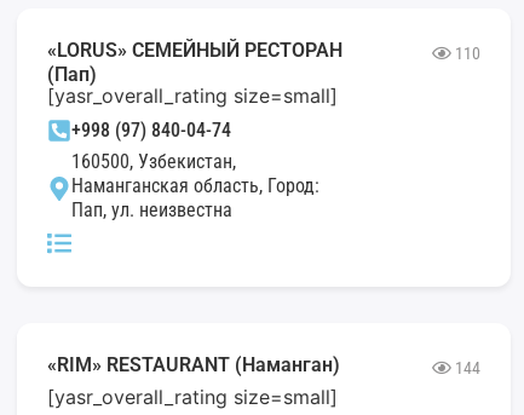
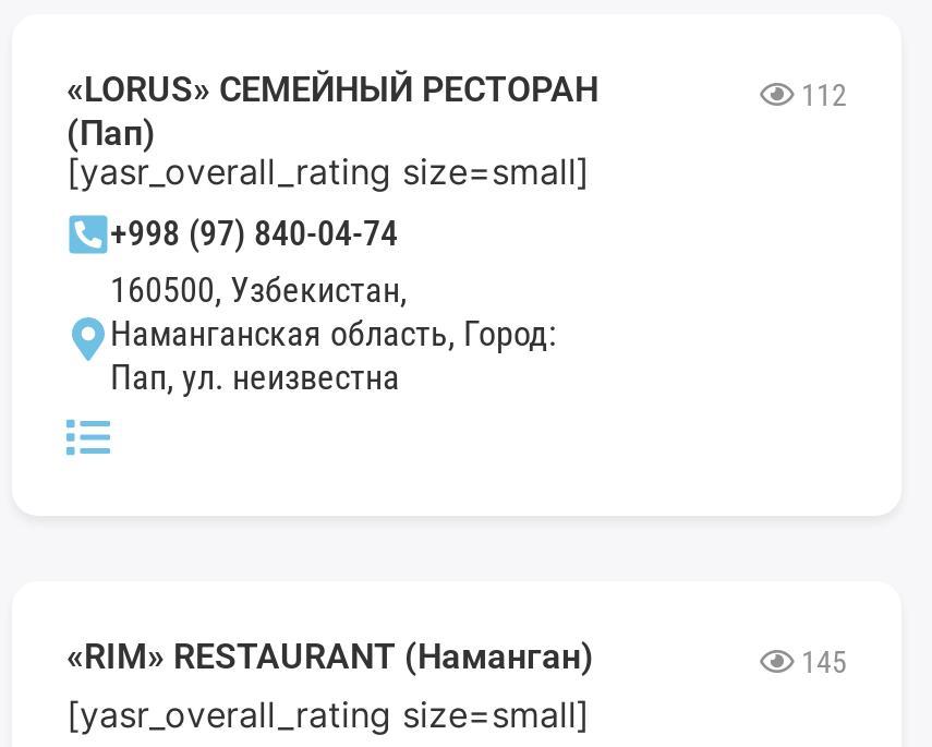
- 110
+ 112

- 144
+ 145
